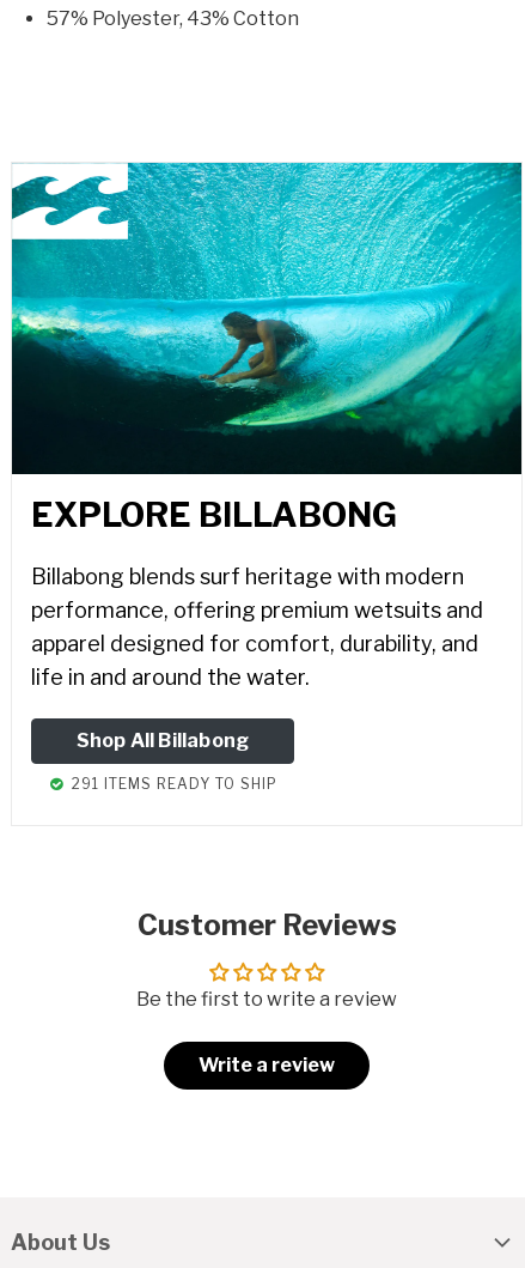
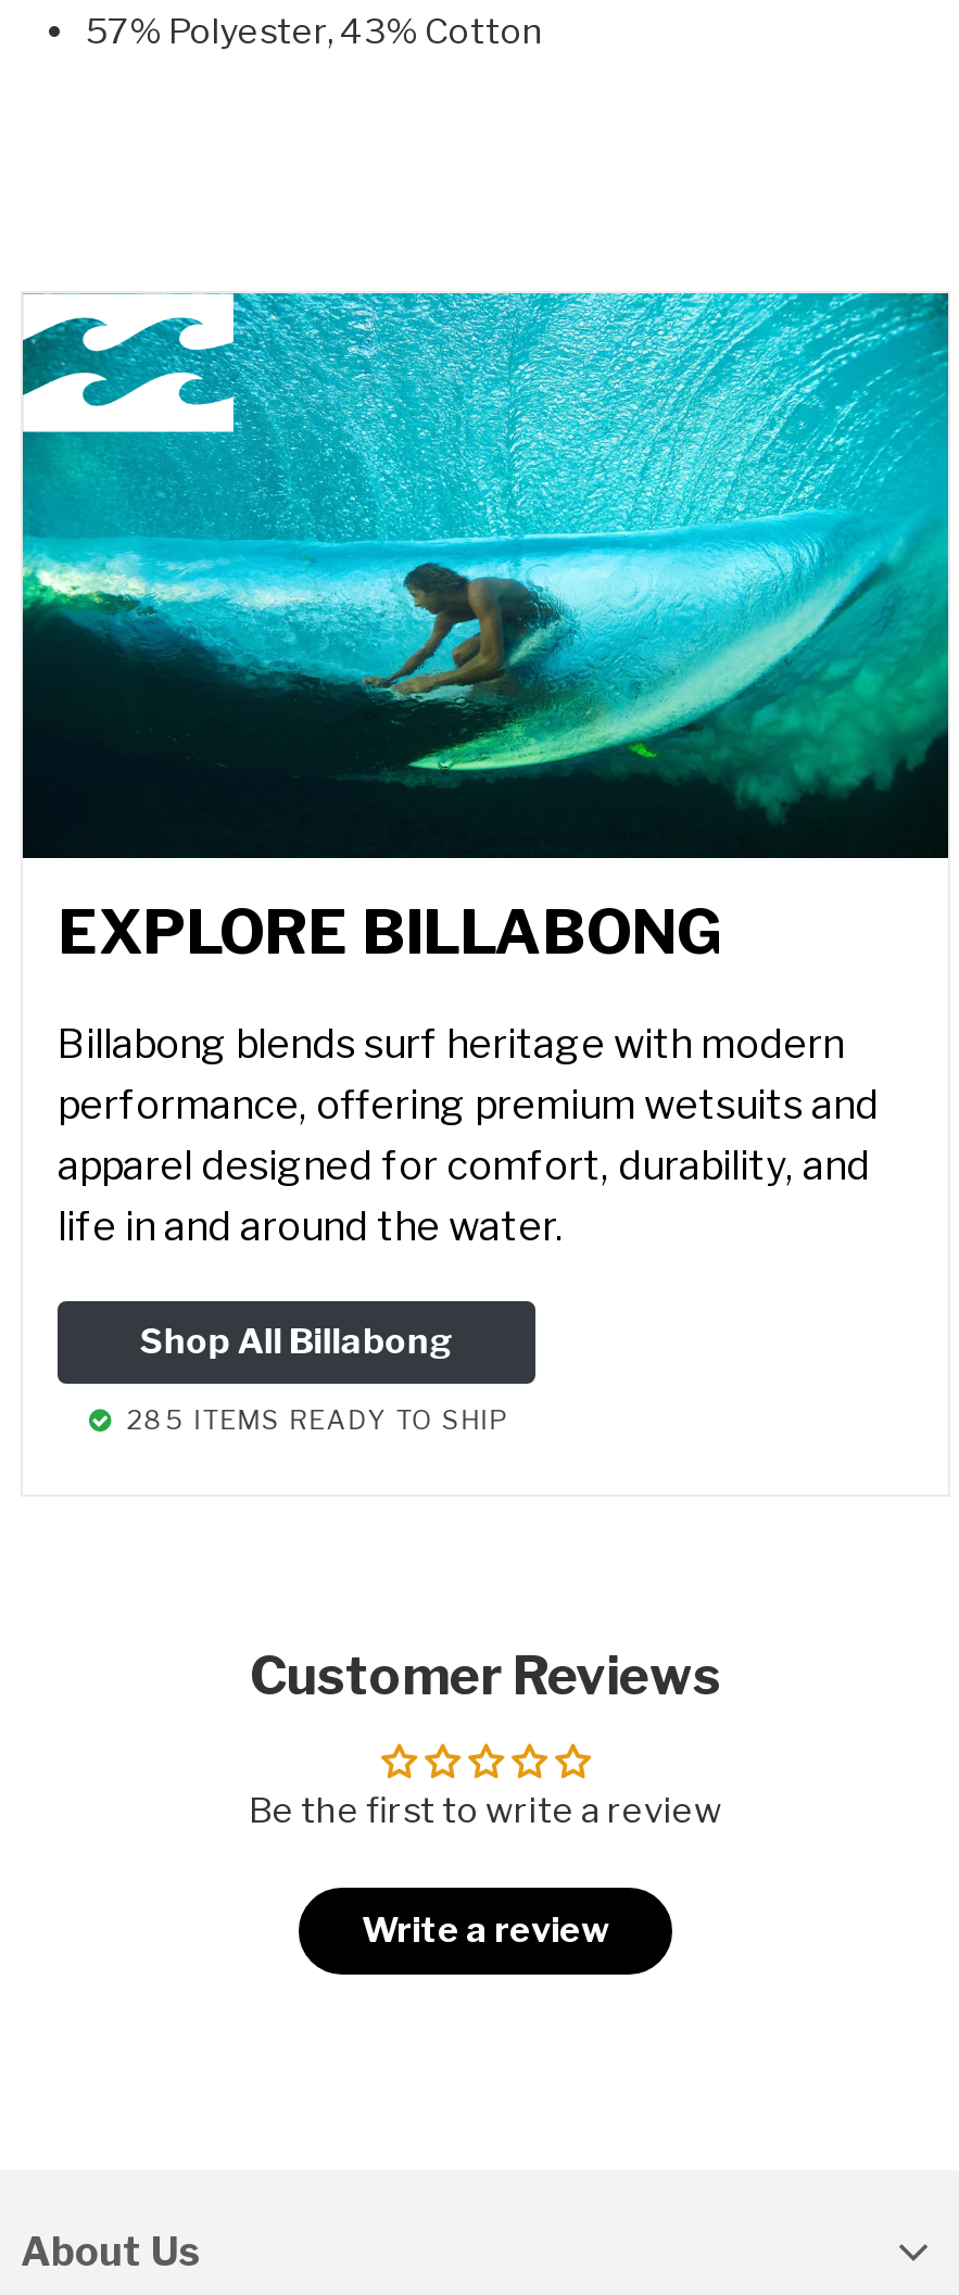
- 291 ITEMS READY TO SHIP
+ 285 ITEMS READY TO SHIP
